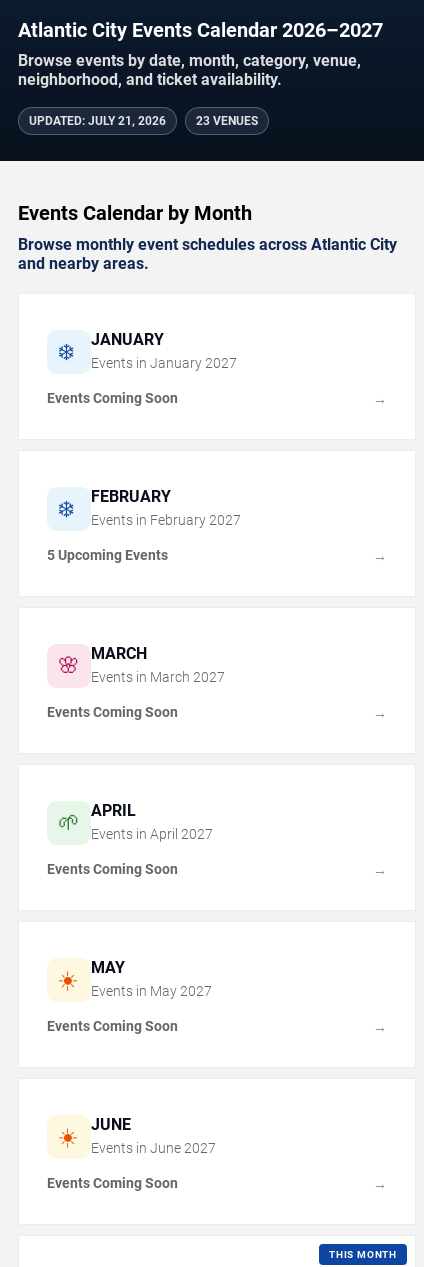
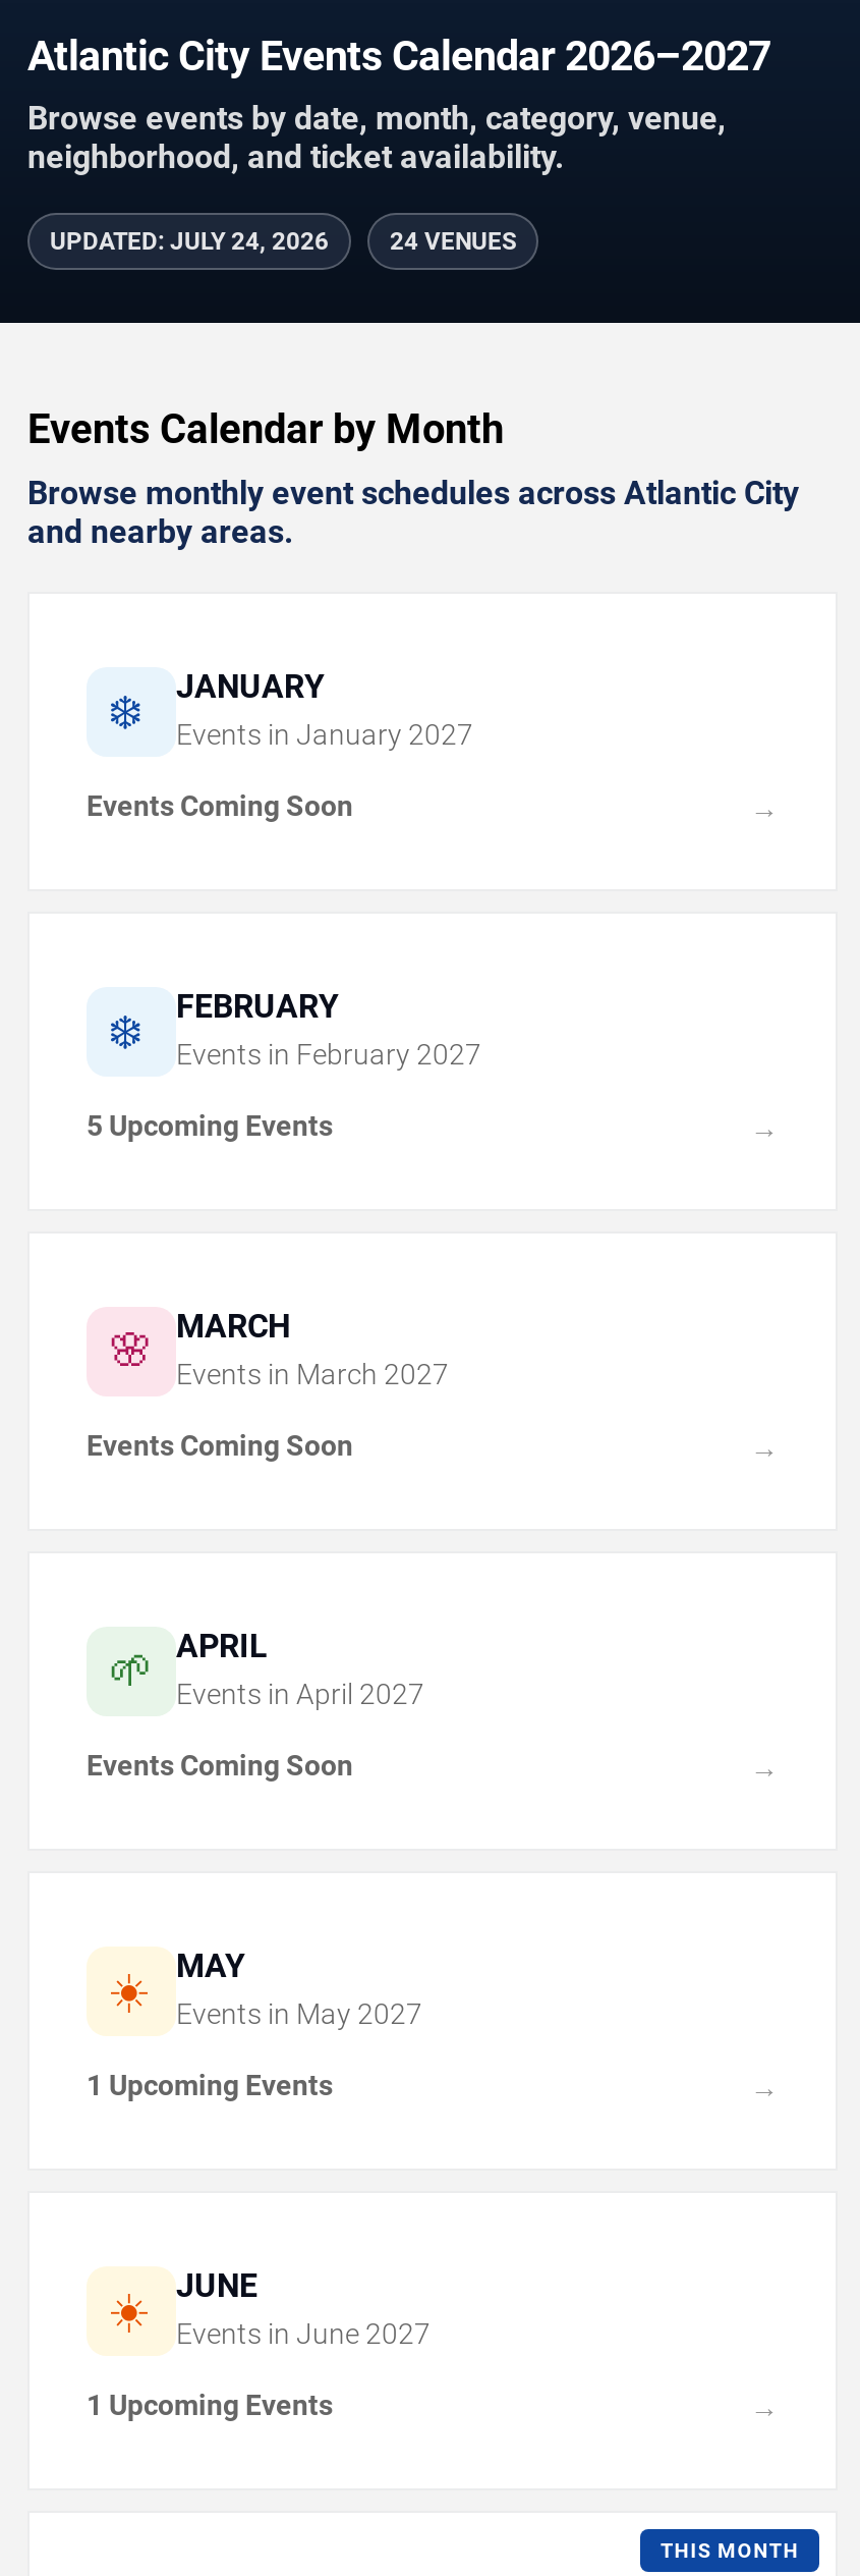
- UPDATED: JULY 21, 2026
+ UPDATED: JULY 24, 2026

- 23 VENUES
+ 24 VENUES

- Events Coming Soon
+ 1 Upcoming Events

- Events Coming Soon
+ 1 Upcoming Events
